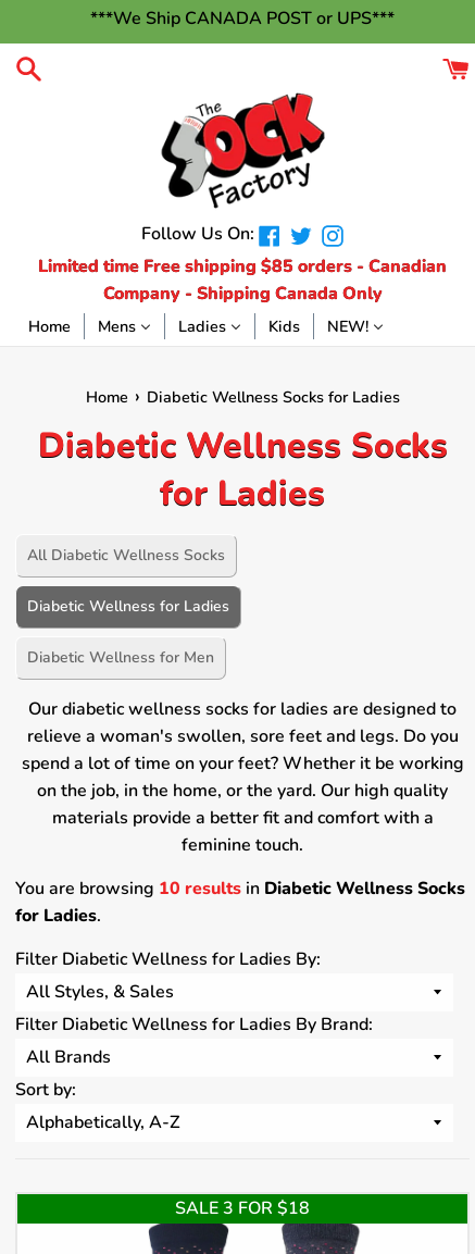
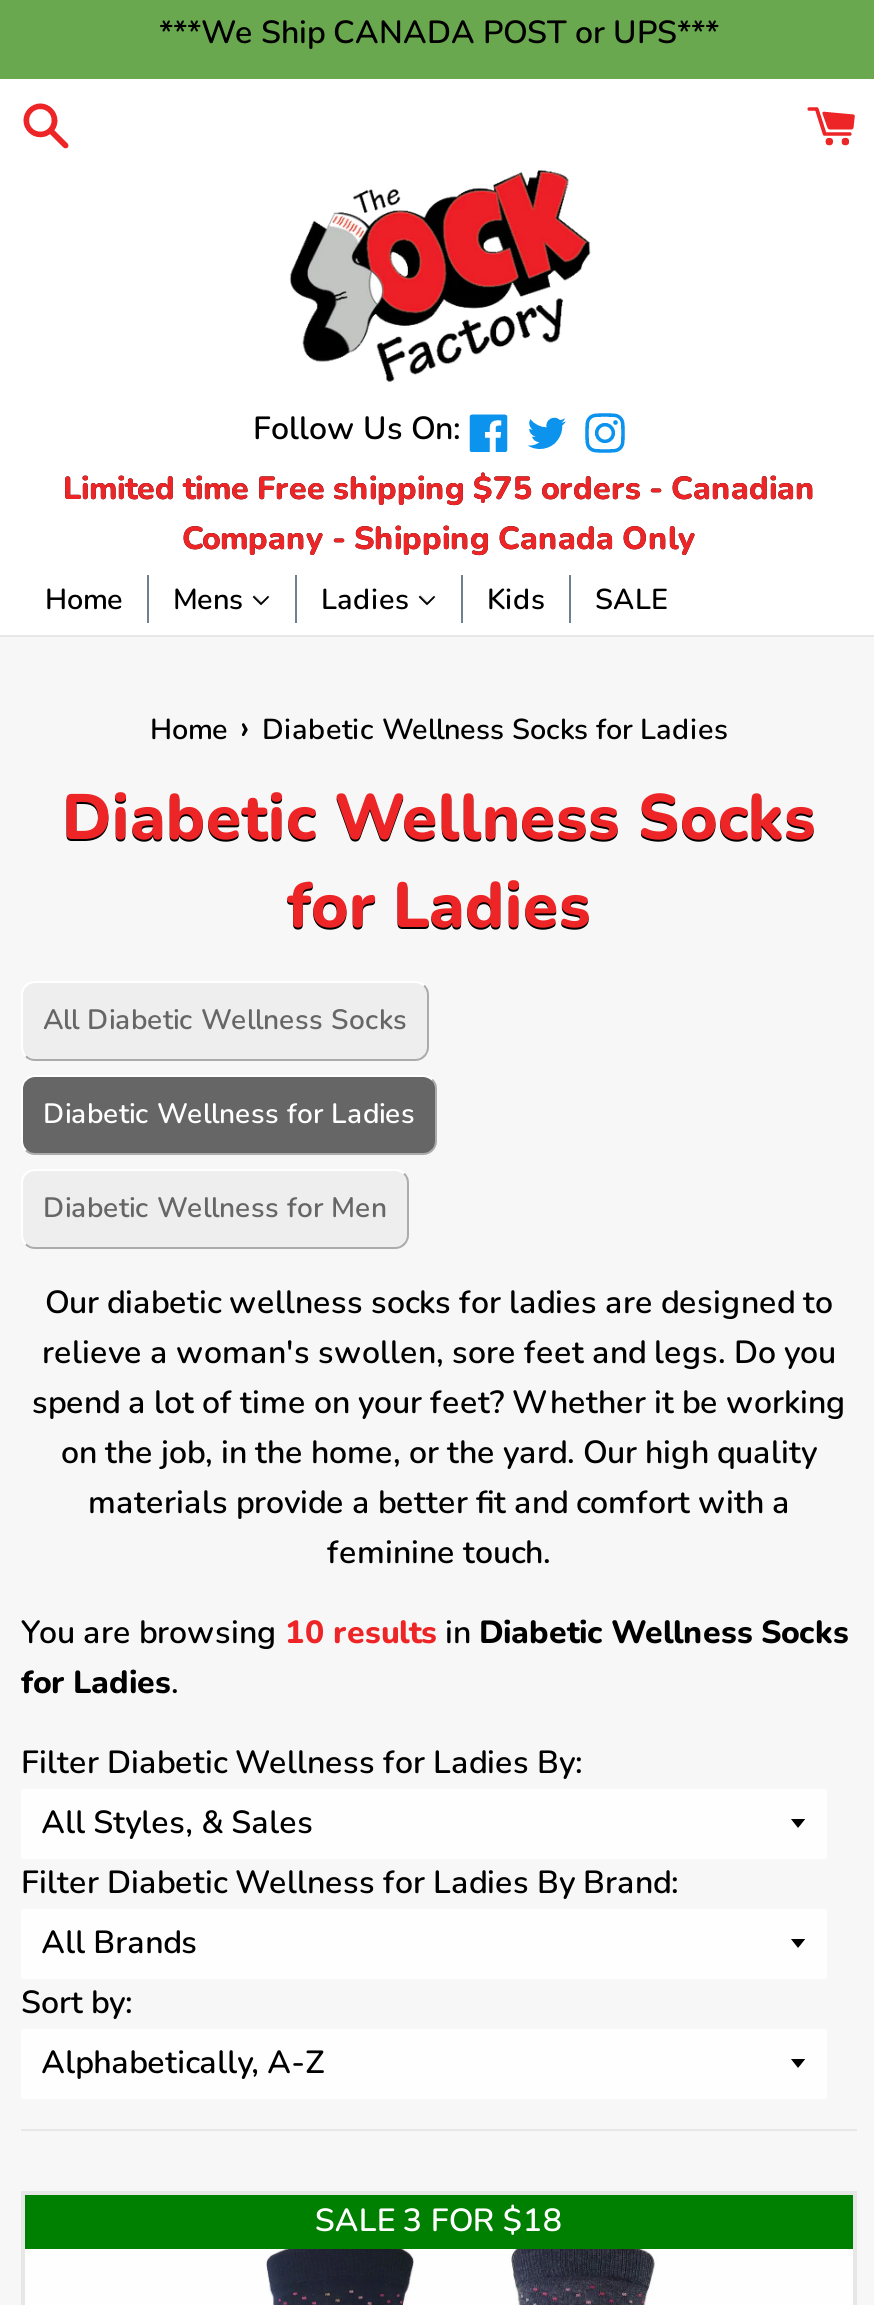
- Limited time Free shipping $85 orders - Canadian
+ Limited time Free shipping $75 orders - Canadian

- NEW!
+ SALE
